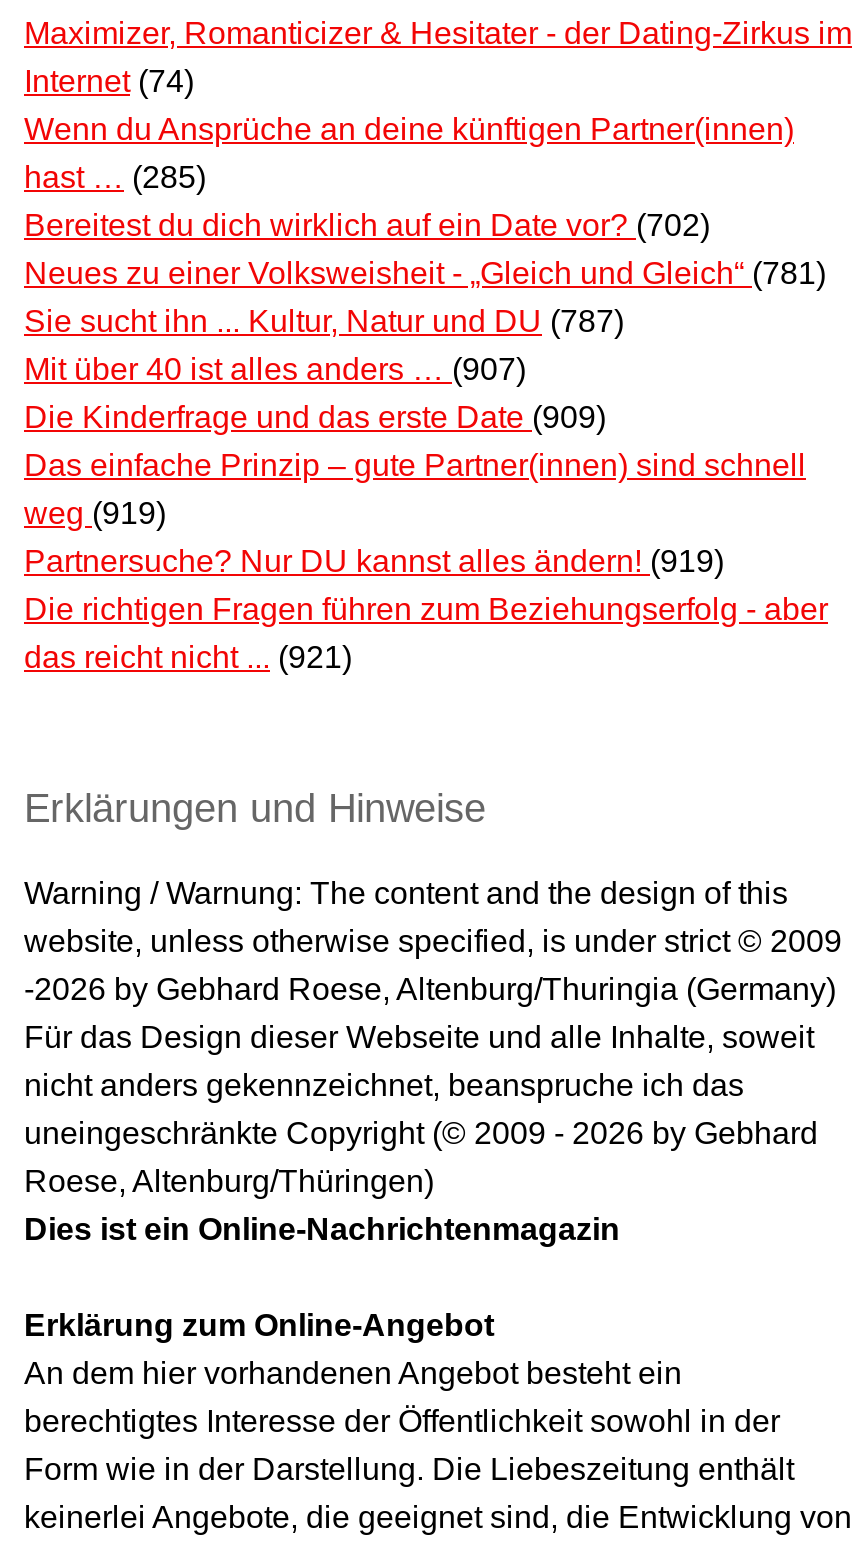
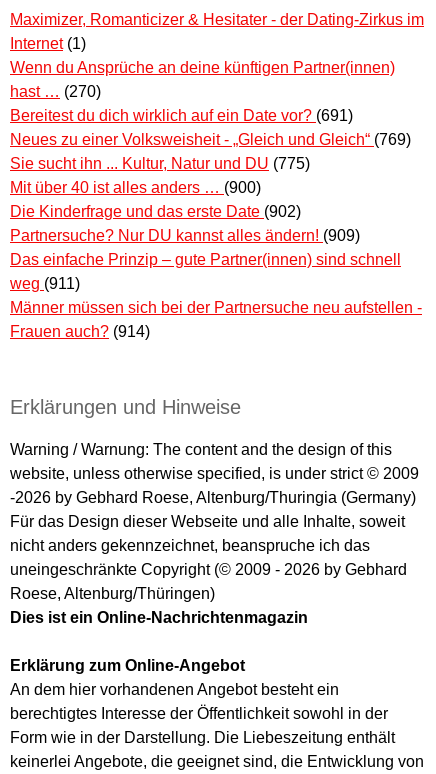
- Internet (74)
+ Internet (1)

- hast … (285)
- Bereitest du dich wirklich auf ein Date vor? (702)
- Neues zu einer Volksweisheit - „Gleich und Gleich“(781)
- Sie sucht ihn ... Kultur, Natur und DU (787)
- Mit über 40 ist alles anders … (907)
- Die Kinderfrage und das erste Date (909)
+ hast … (270)
+ Bereitest du dich wirklich auf ein Date vor? (691)
+ Neues zu einer Volksweisheit - „Gleich und Gleich“(769)
+ Sie sucht ihn ... Kultur, Natur und DU (775)
+ Mit über 40 ist alles anders … (900)
+ Die Kinderfrage und das erste Date (902)
+ Partnersuche? Nur DU kannst alles ändern! (909)

moved down: Das einfache Prinzip – gute Partner(innen) sind schnell

- weg (919)
- Partnersuche? Nur DU kannst alles ändern! (919)
- Die richtigen Fragen führen zum Beziehungserfolg - aber
- das reicht nicht ... (921)
+ weg (911)
+ Männer müssen sich bei der Partnersuche neu aufstellen -
+ Frauen auch? (914)
